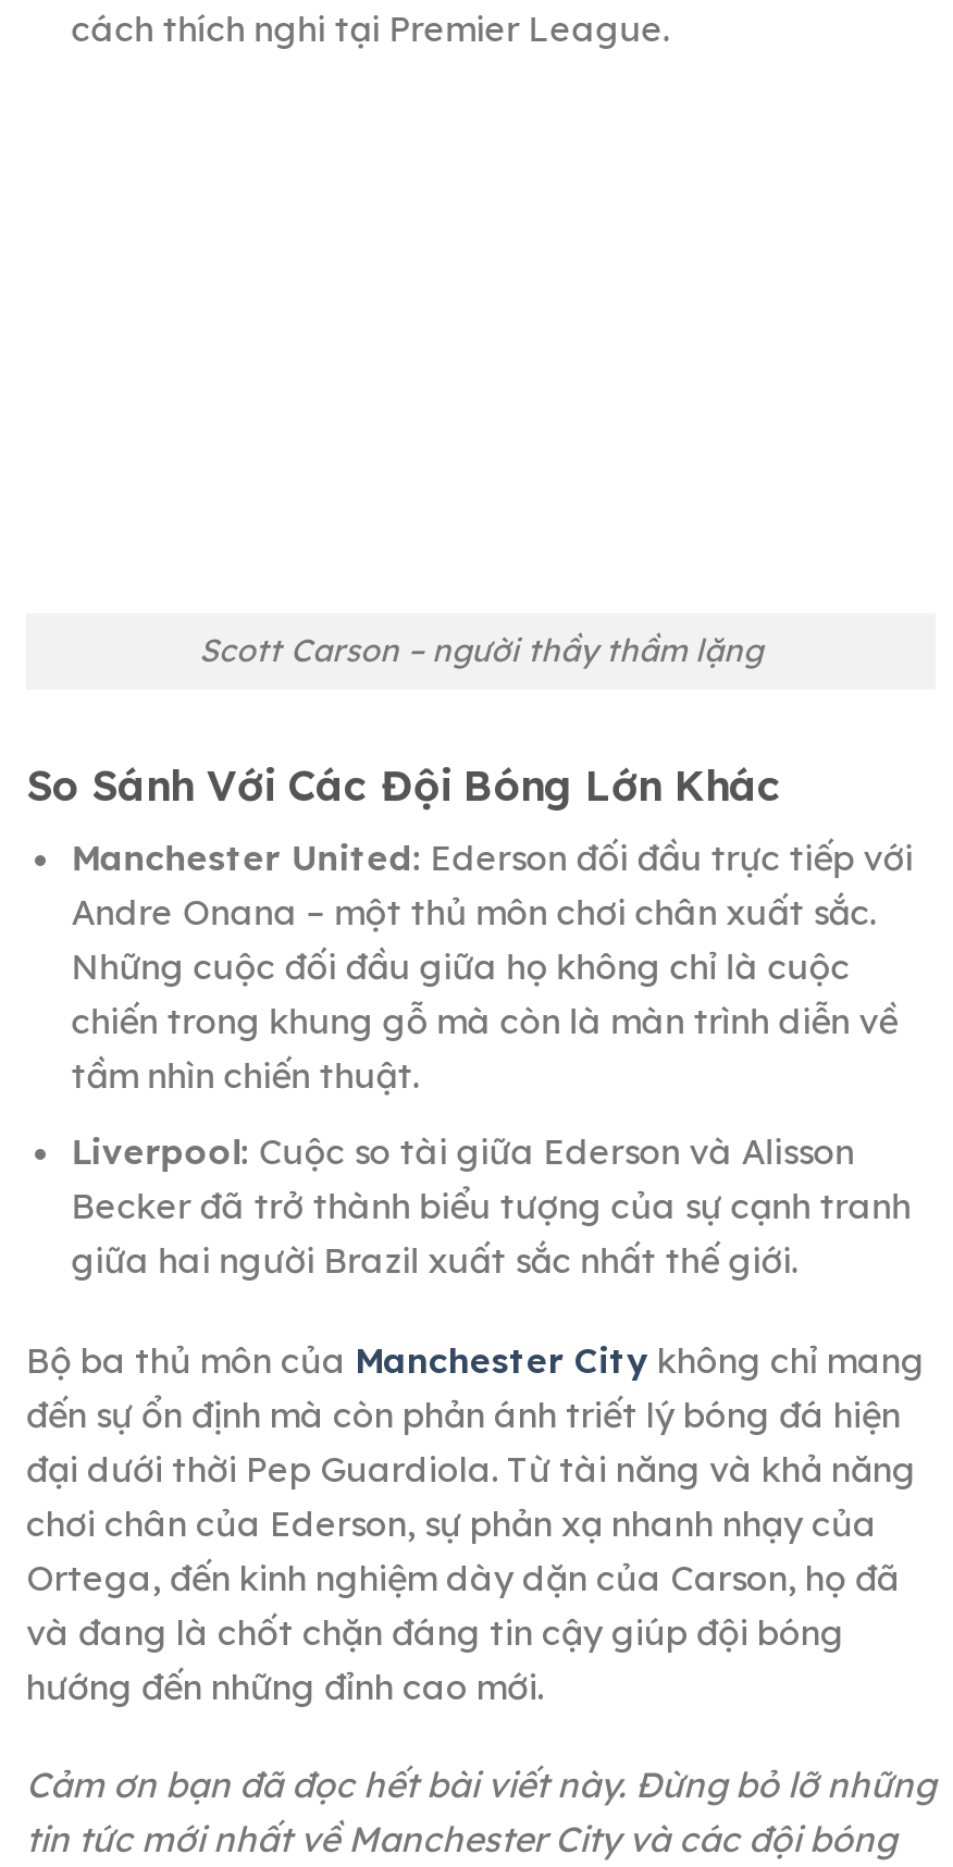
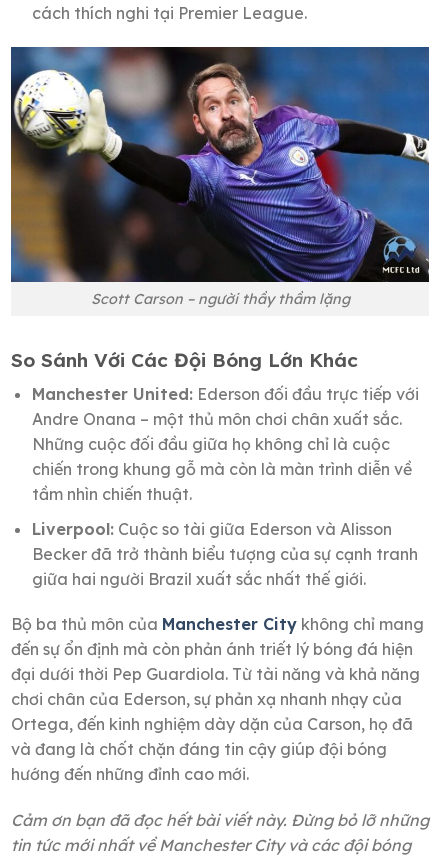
+ [image]
